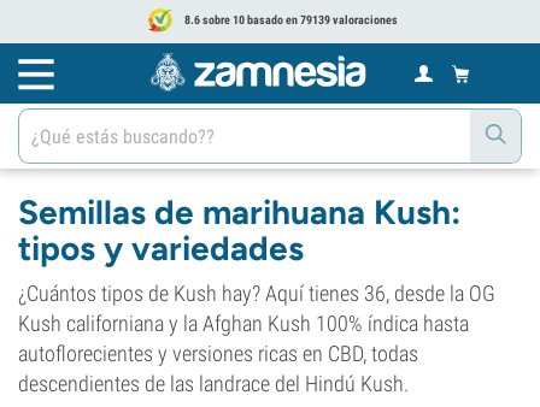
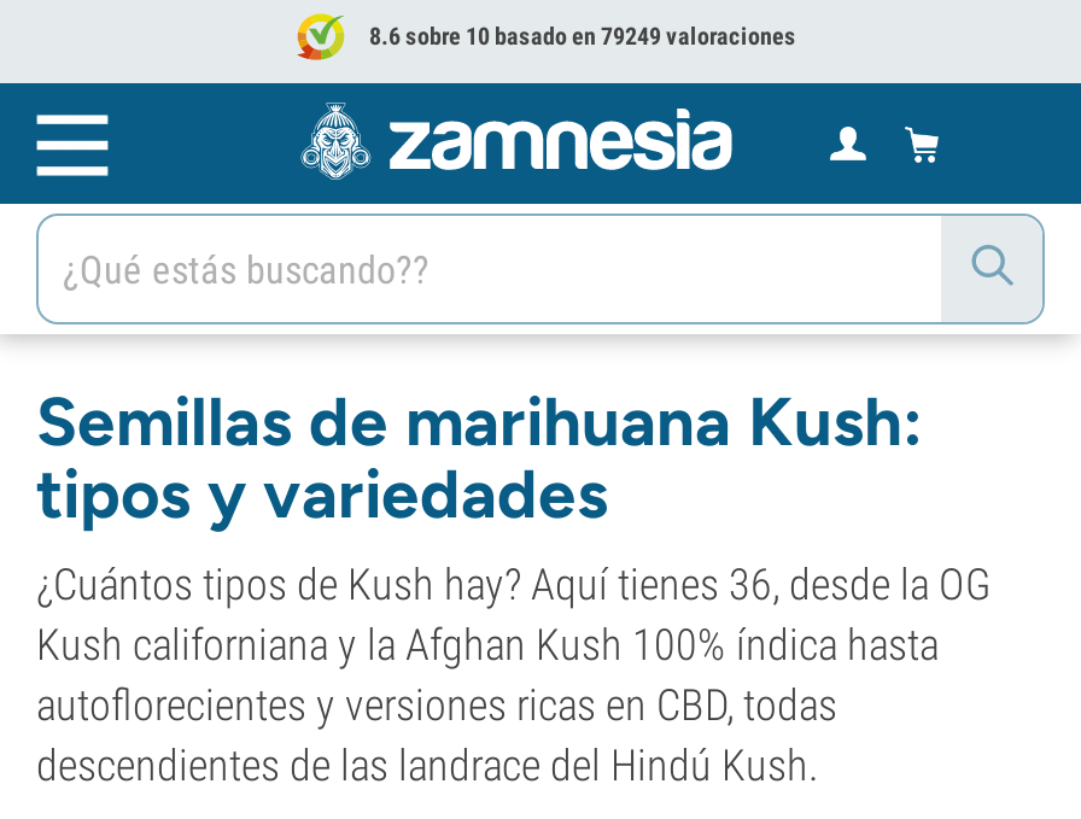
- 8.6 sobre 10 basado en 79139 valoraciones
+ 8.6 sobre 10 basado en 79249 valoraciones
